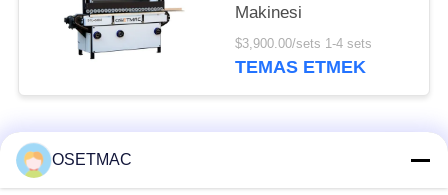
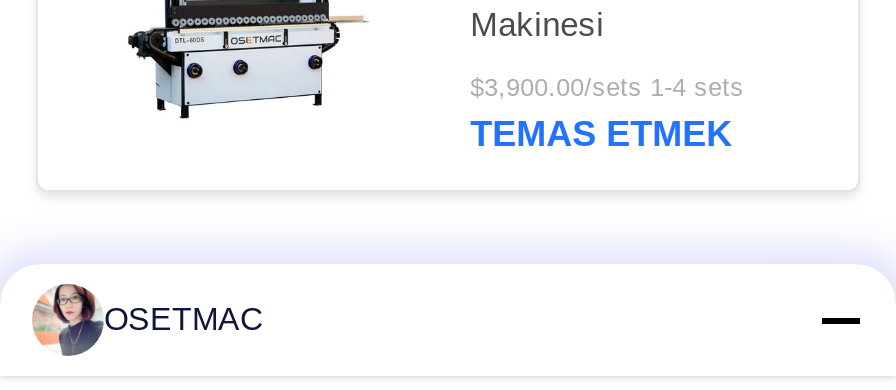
- [image]
+ [image]
